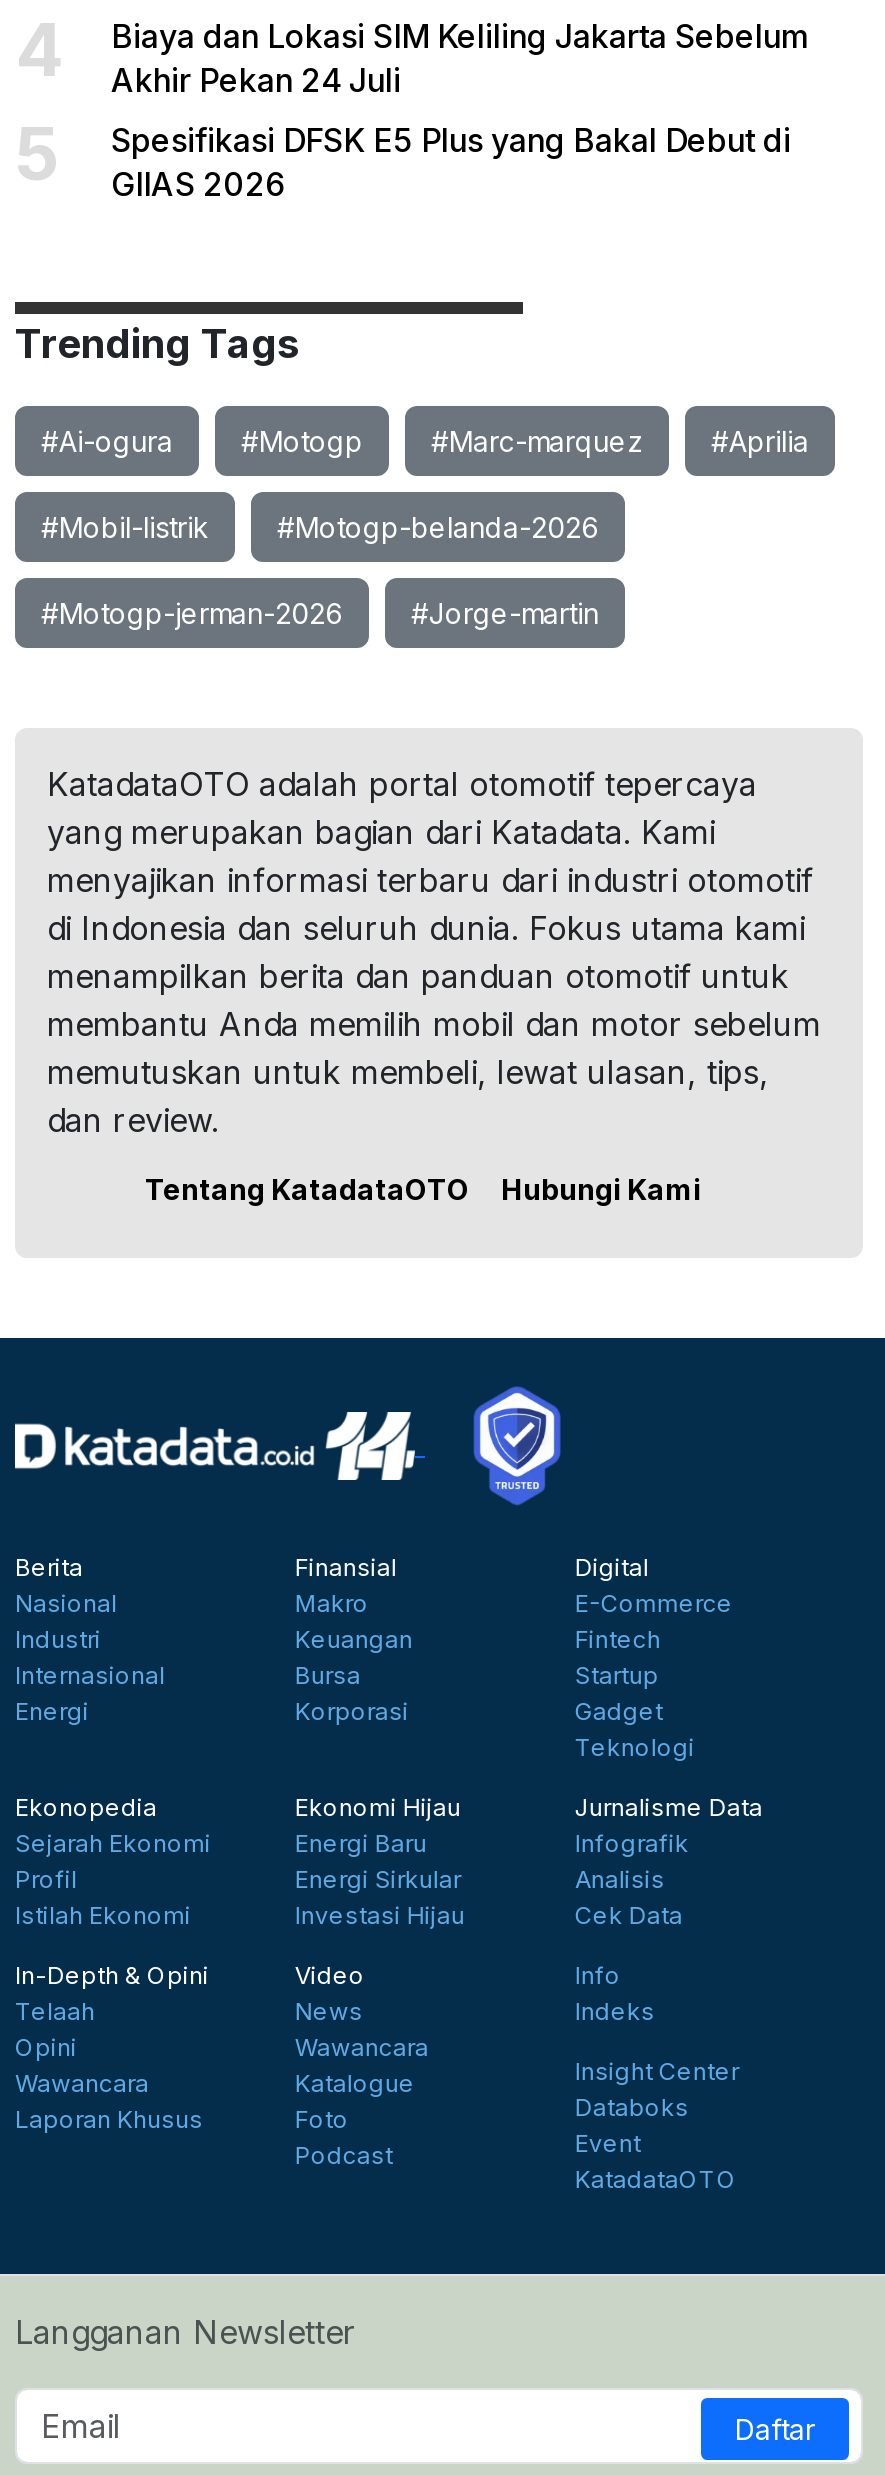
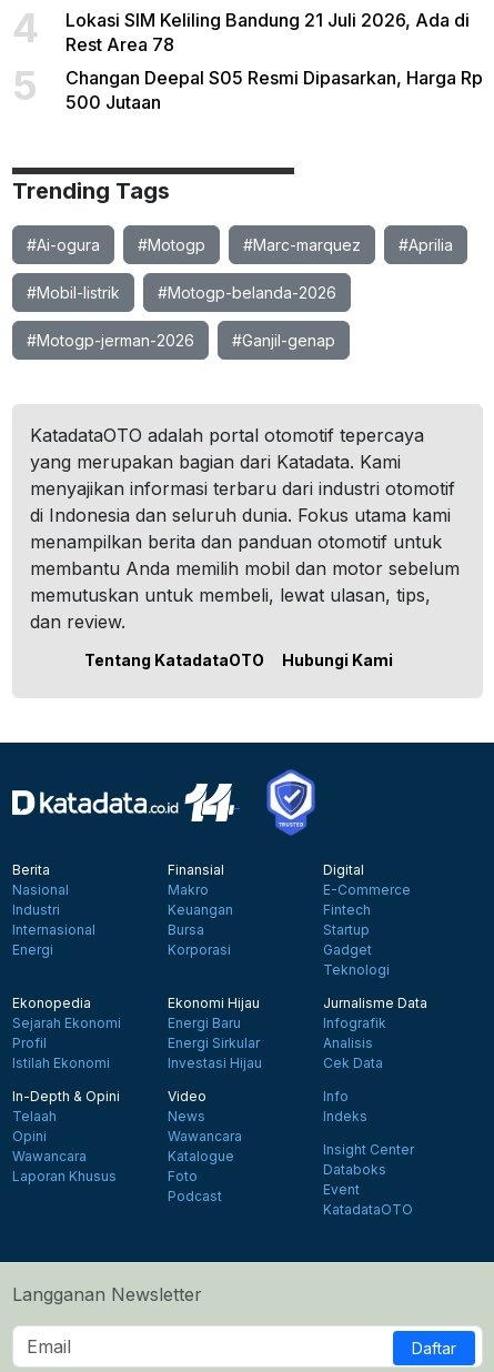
- Biaya dan Lokasi SIM Keliling Jakarta Sebelum
- Akhir Pekan 24 Juli
+ Lokasi SIM Keliling Bandung 21 Juli 2026, Ada di
+ Rest Area 78

- Spesifikasi DFSK E5 Plus yang Bakal Debut di
- GIIAS 2026
+ Changan Deepal S05 Resmi Dipasarkan, Harga Rp
+ 500 Jutaan

- #Jorge-martin
+ #Ganjil-genap
